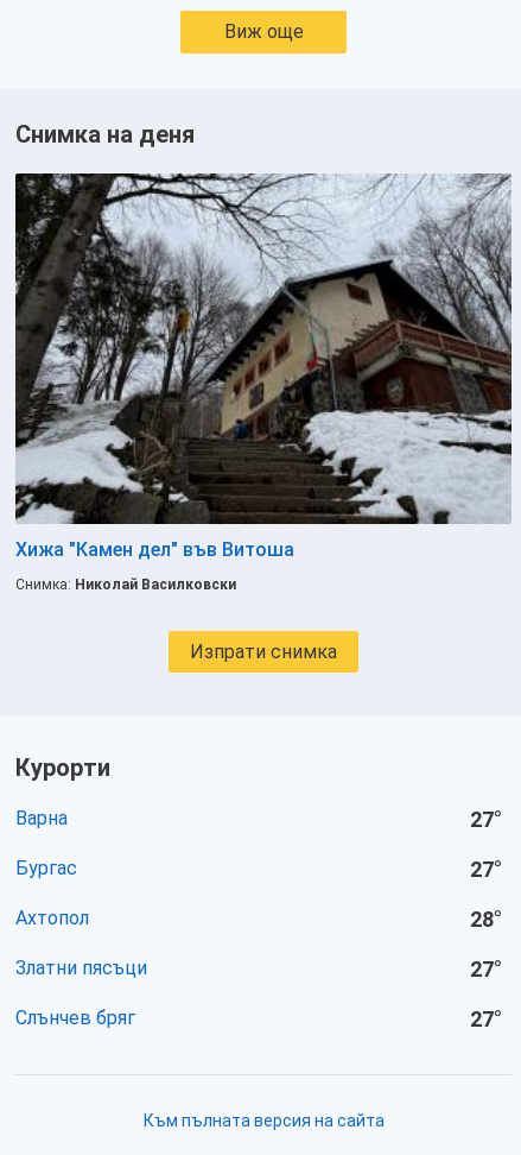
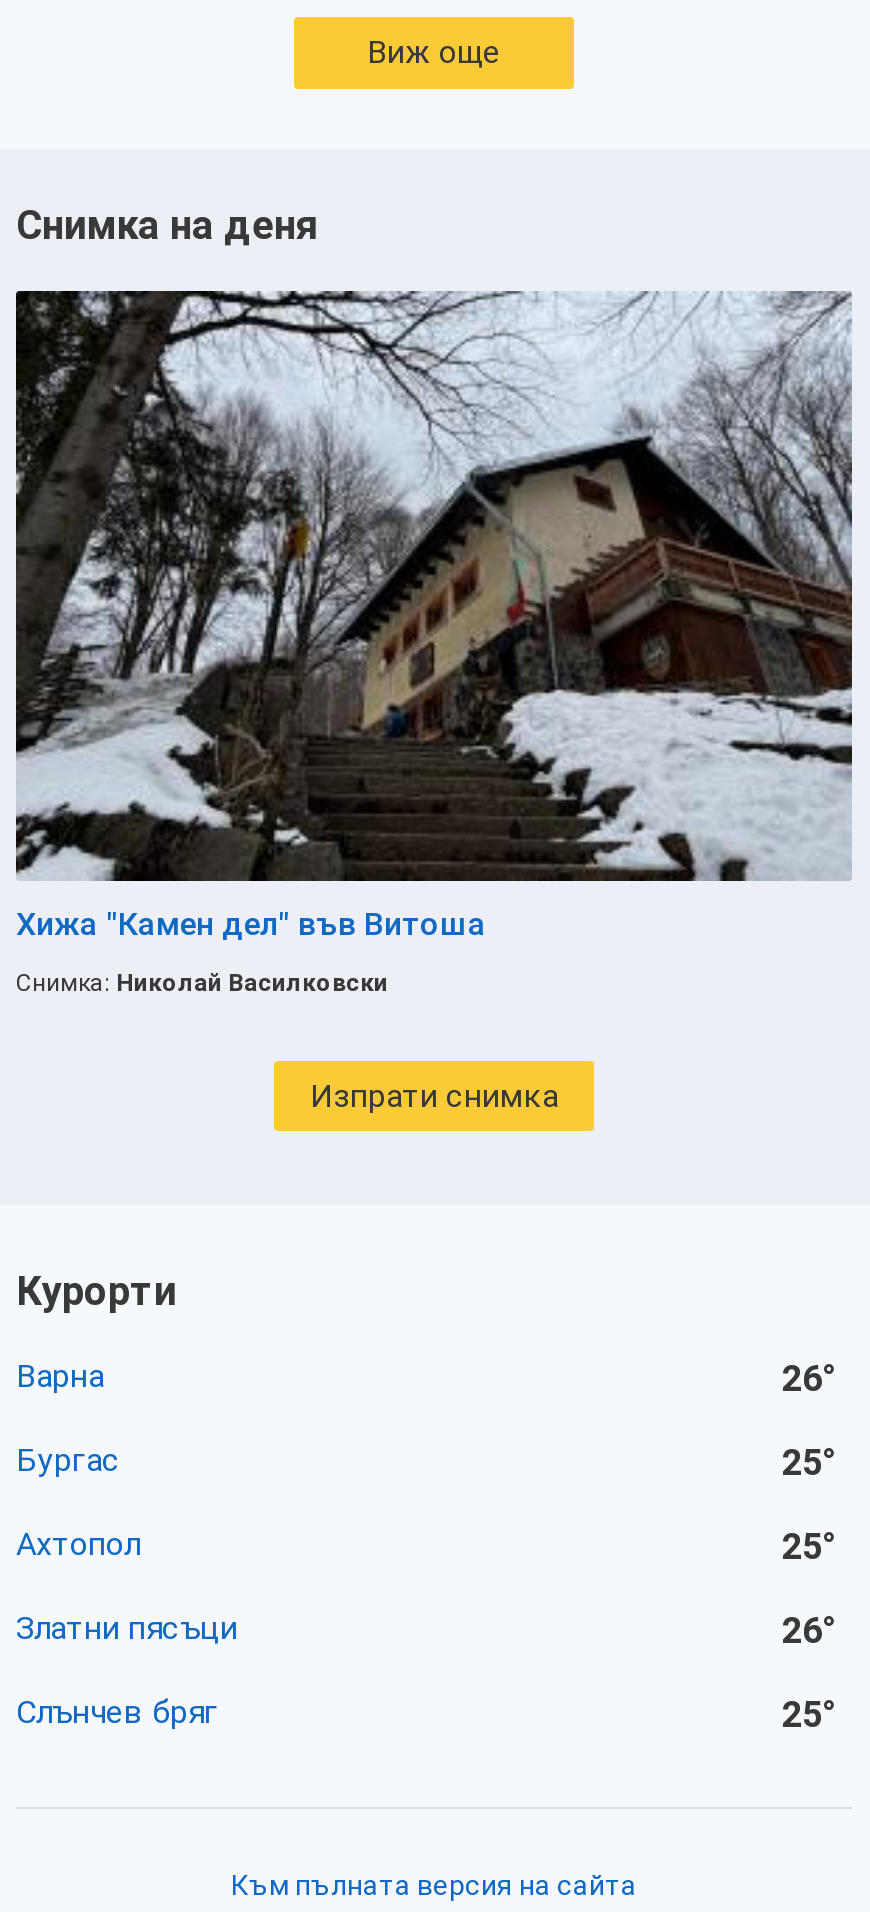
- 27°
+ 26°

- 27°
+ 25°

- 28°
+ 25°

- 27°
+ 26°

- 27°
+ 25°
